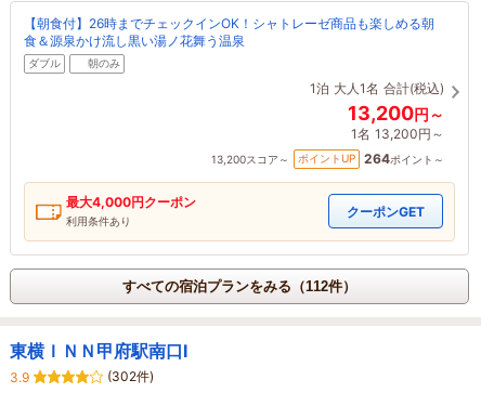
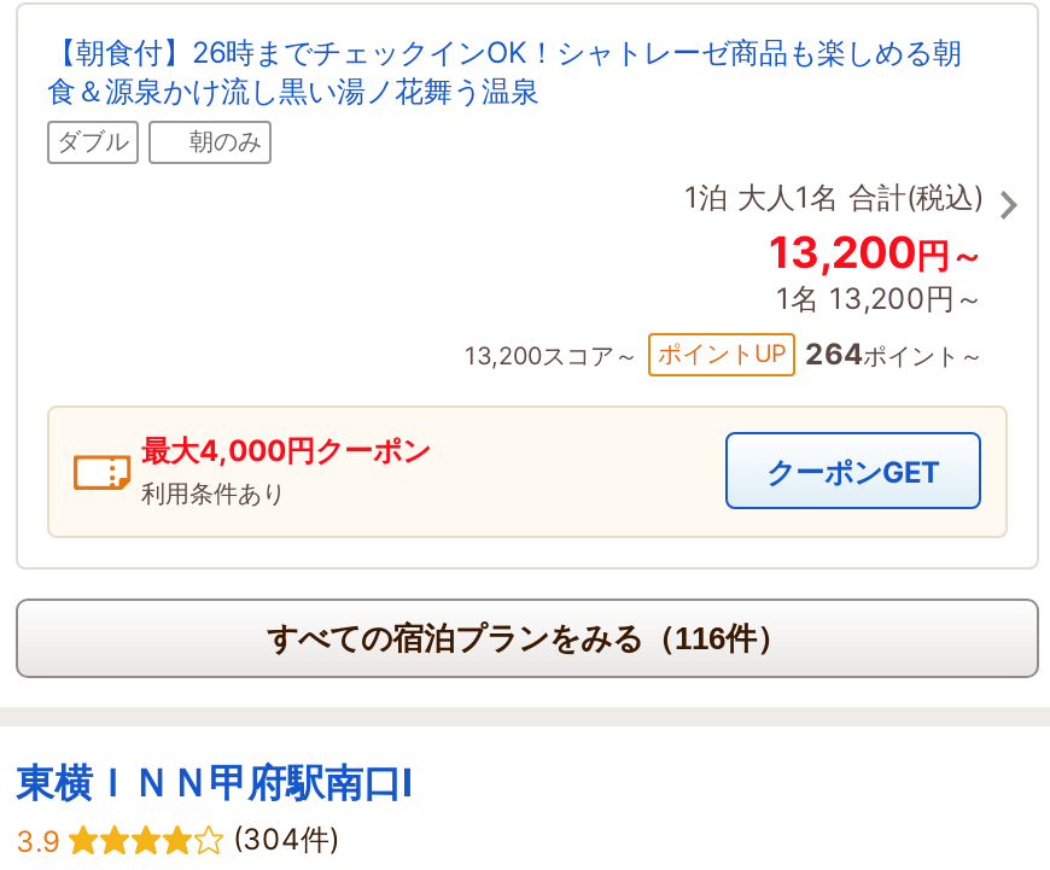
- すべての宿泊プランをみる（112件）
+ すべての宿泊プランをみる（116件）

- (302件)
+ (304件)
